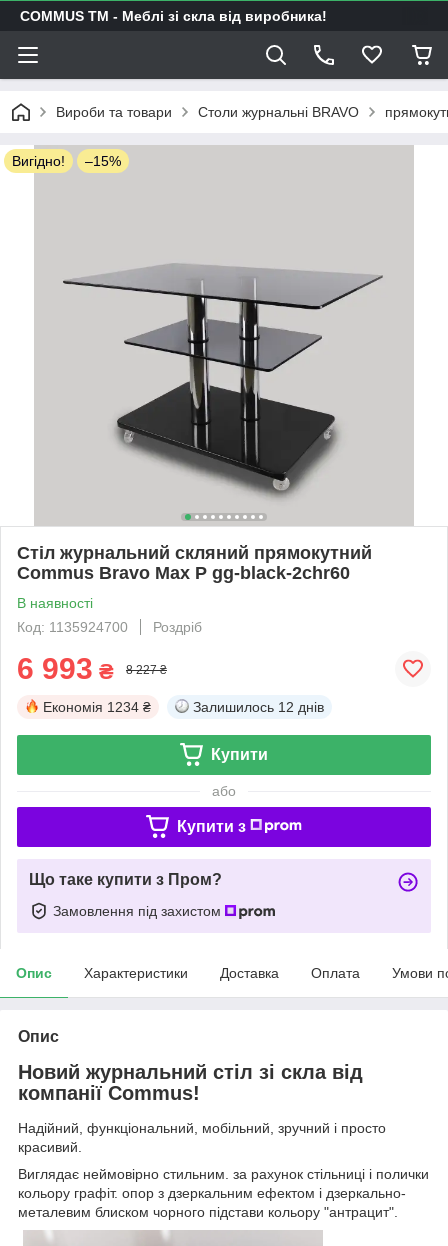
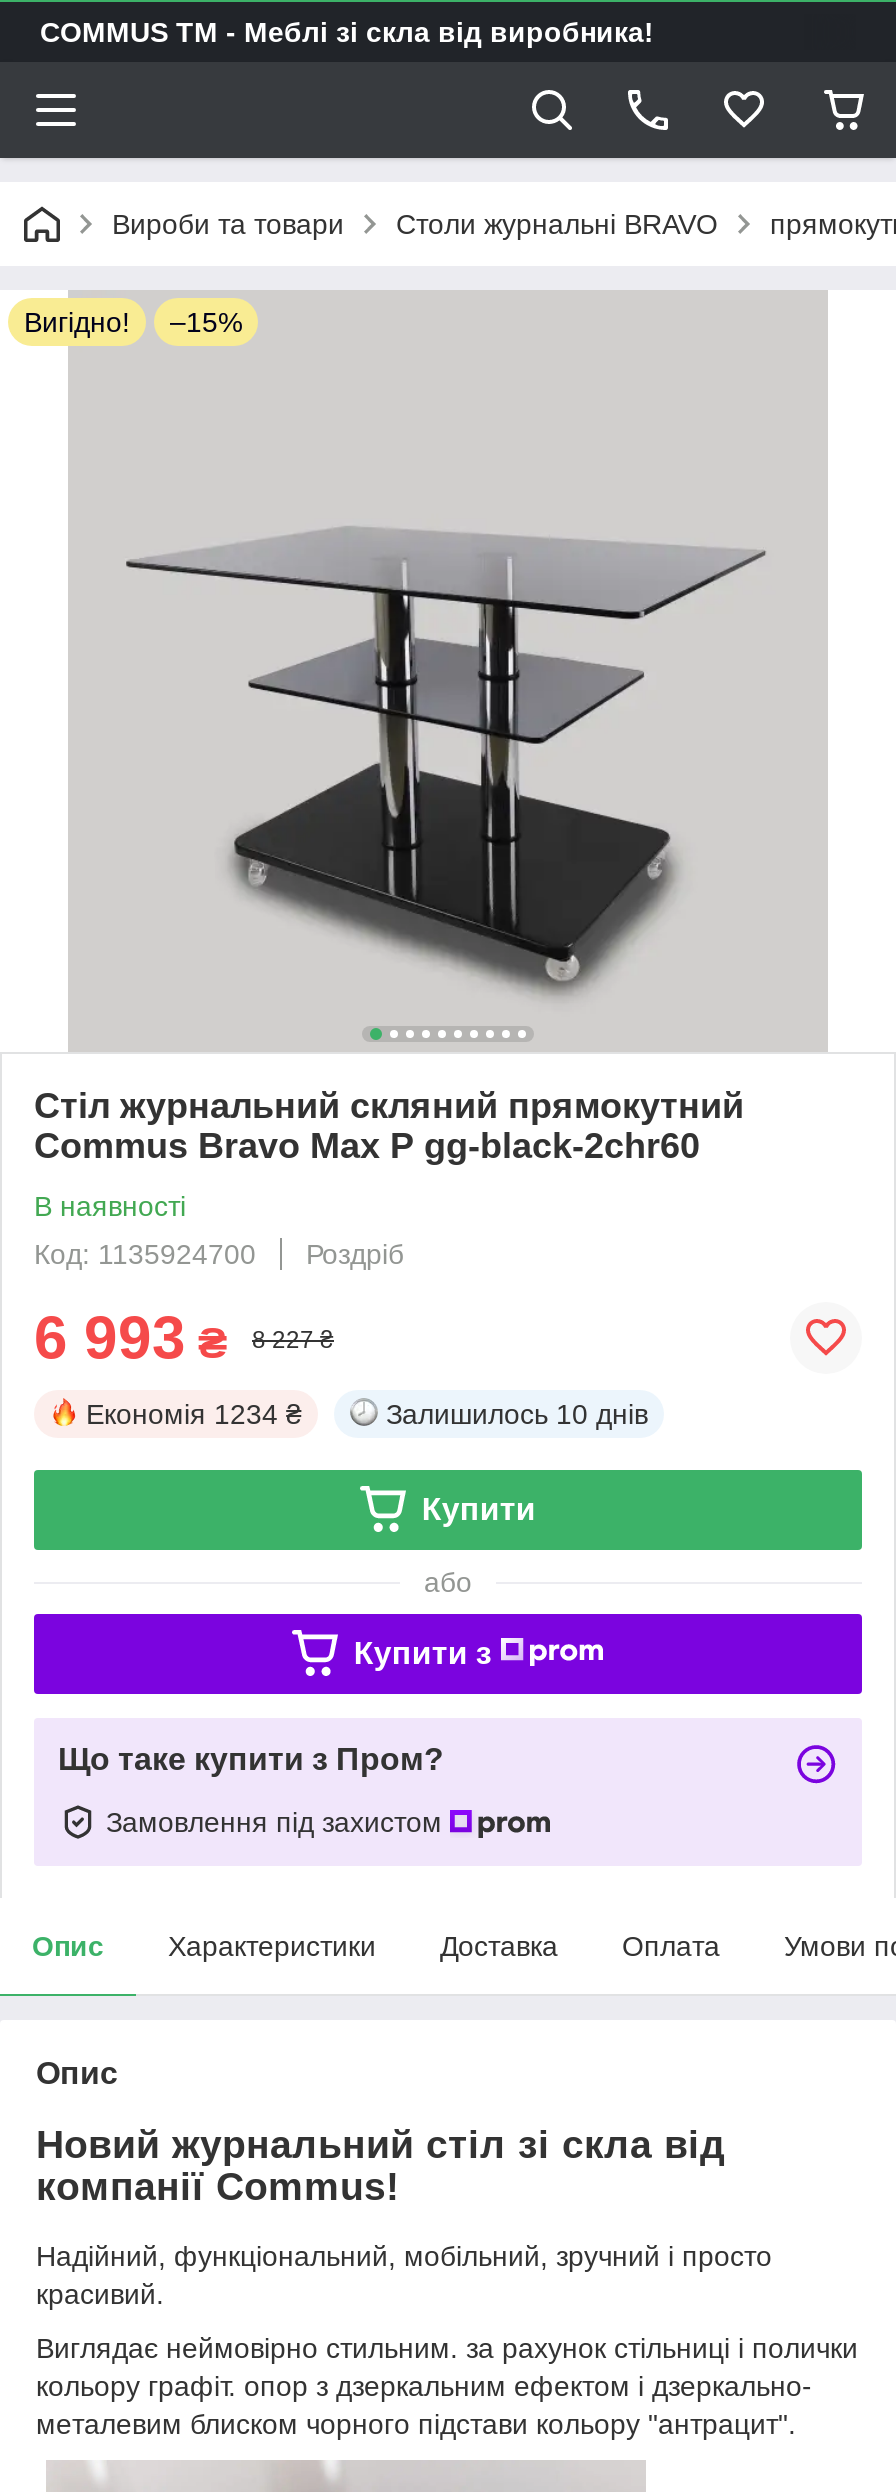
- Залишилось 12 днів
+ Залишилось 10 днів
